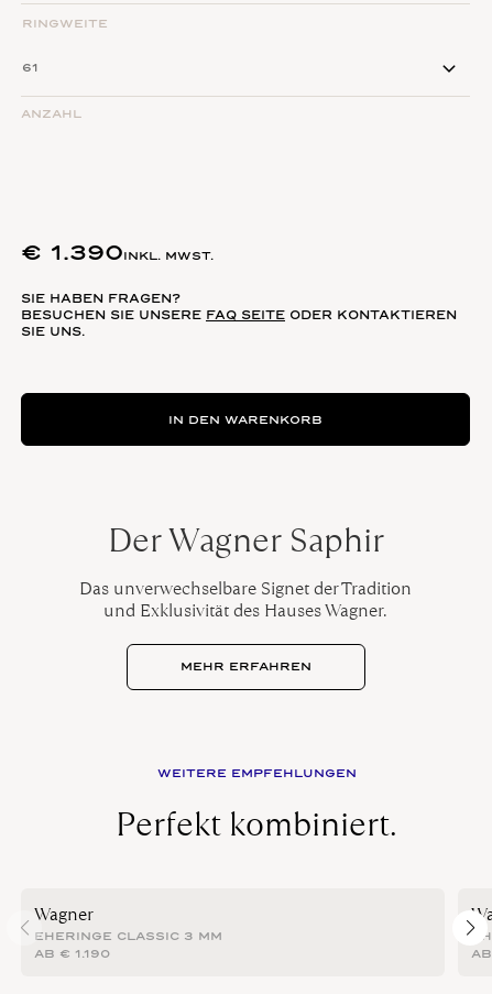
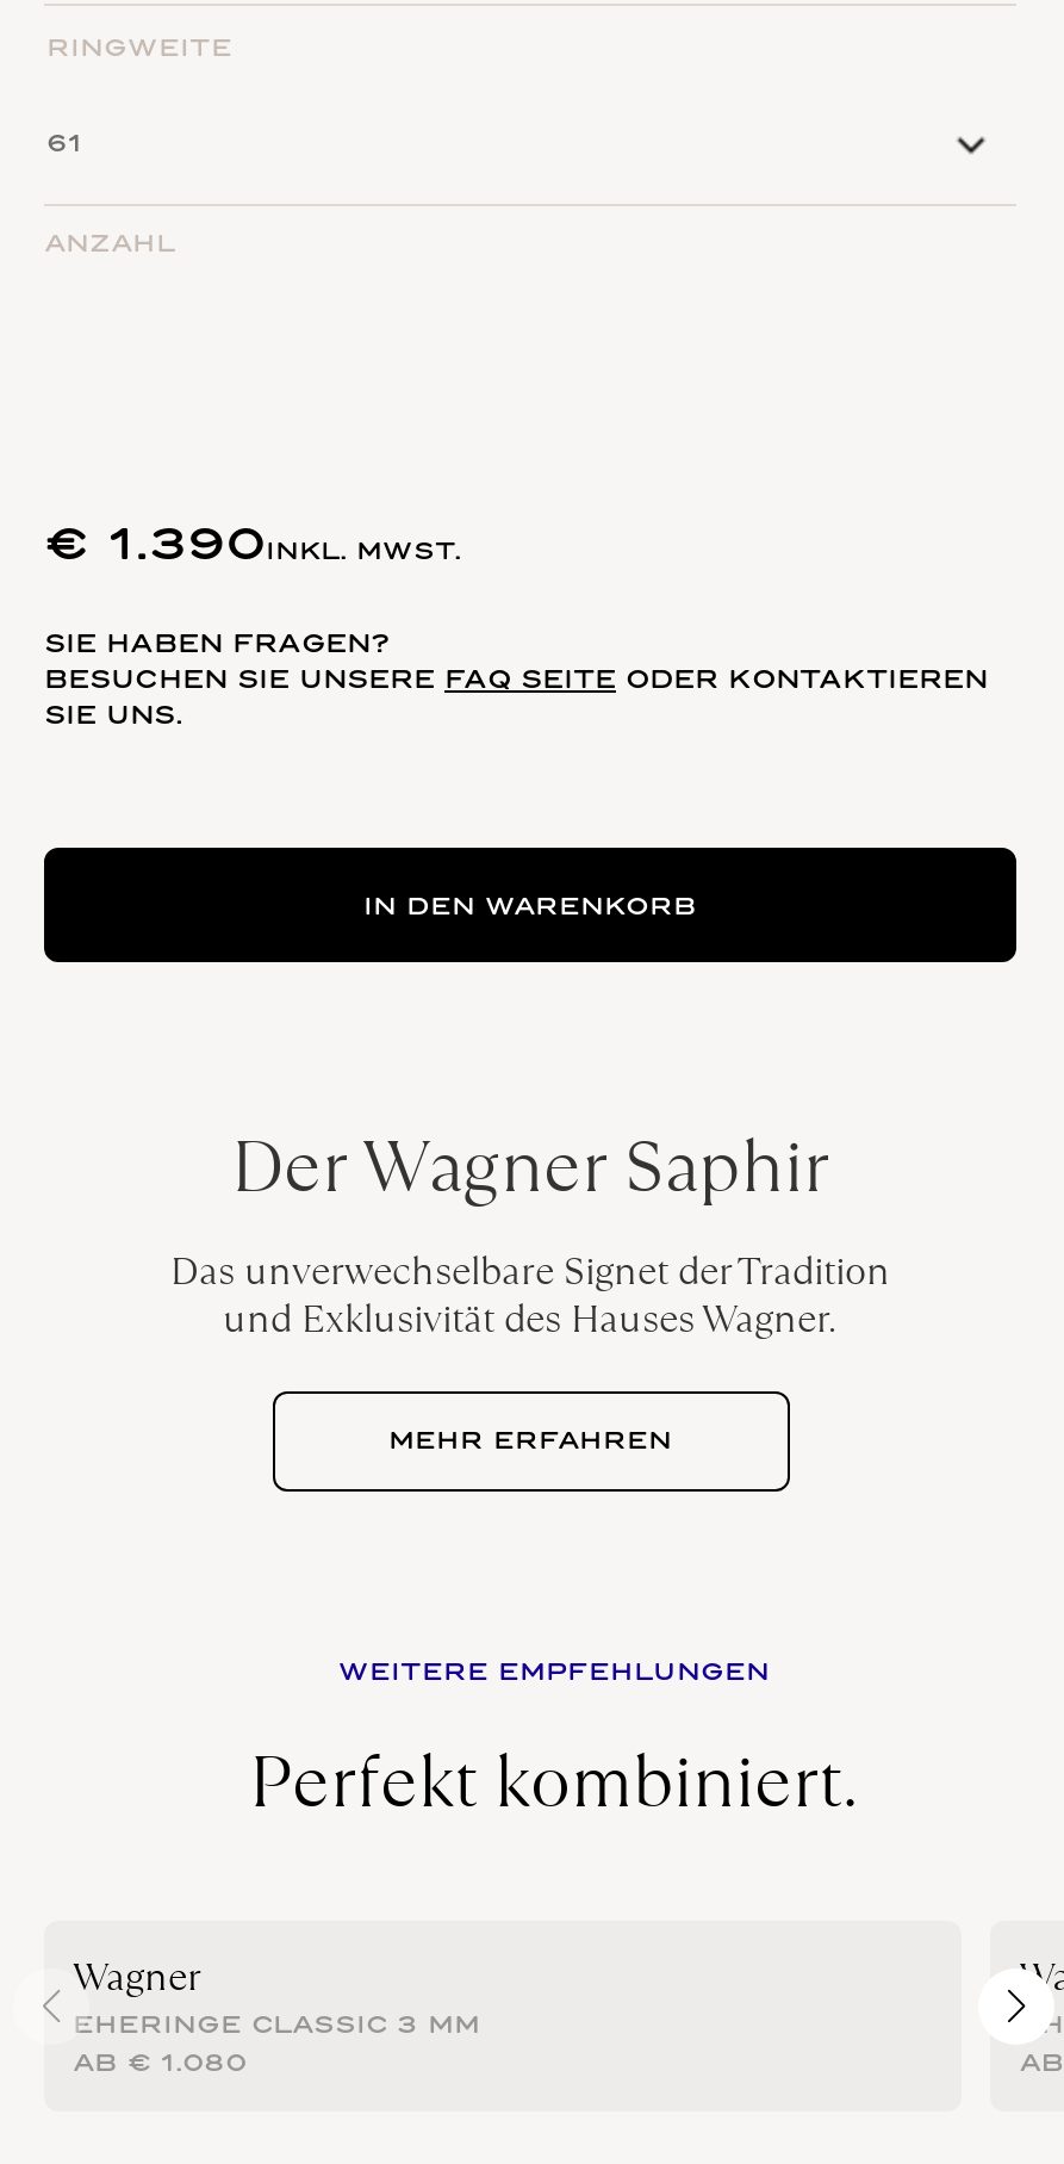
- AB €1.190
+ AB €1.080
